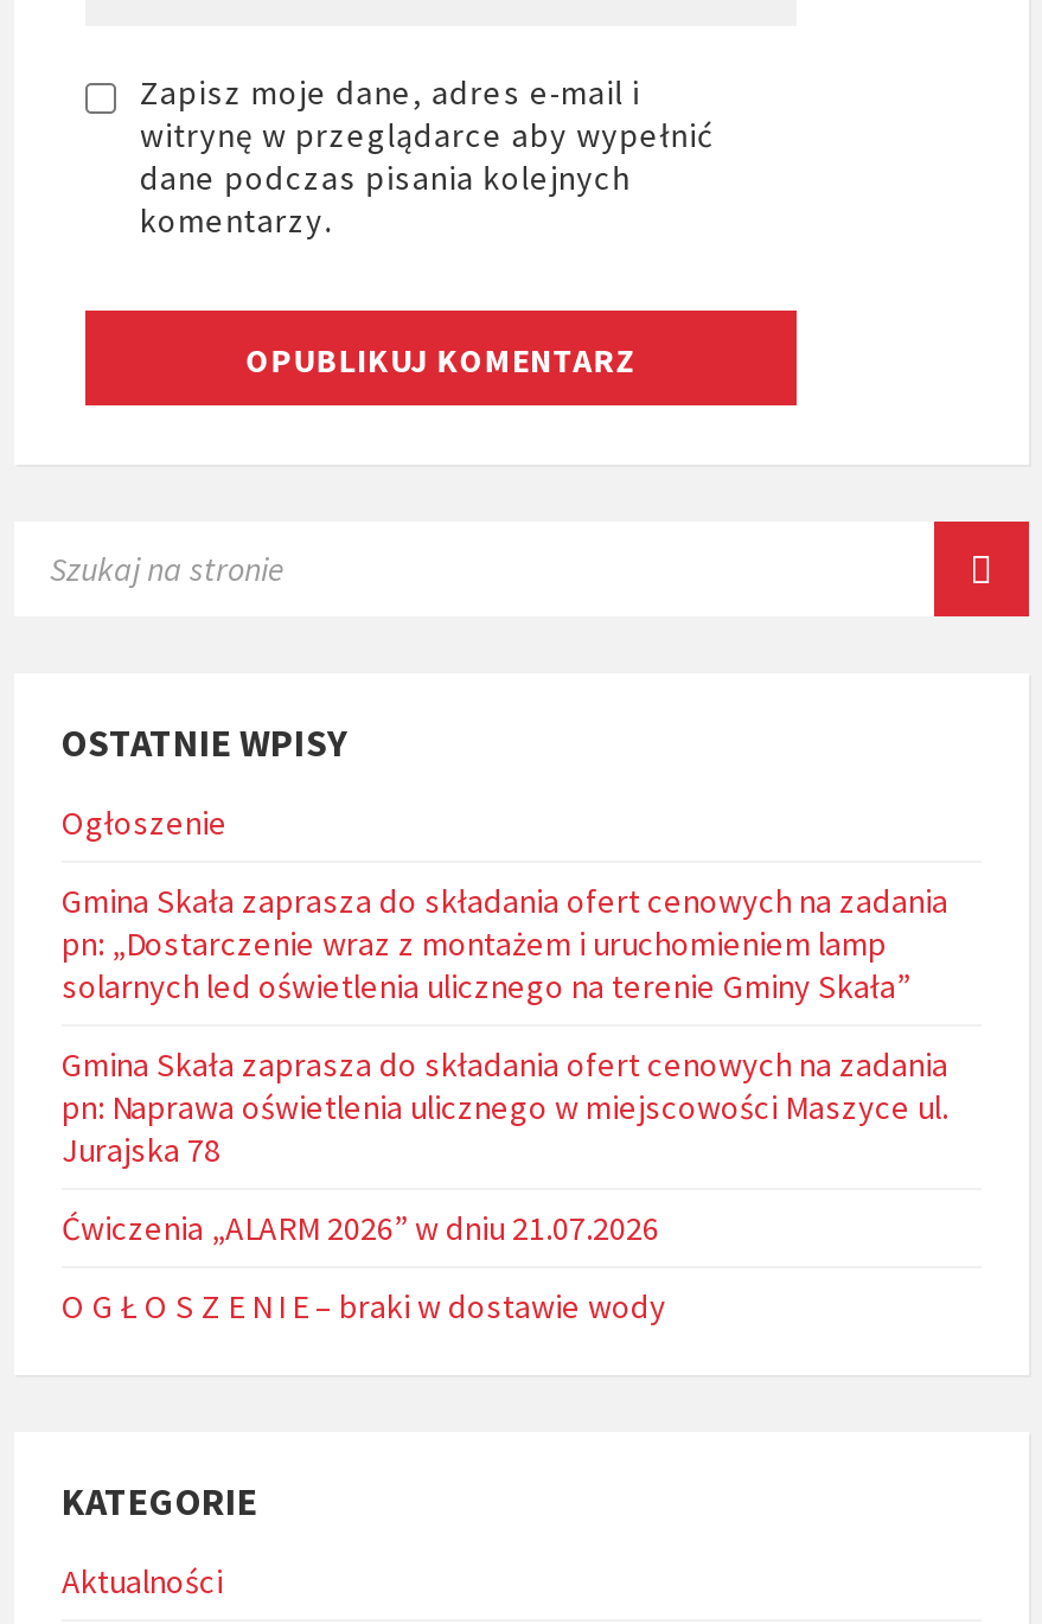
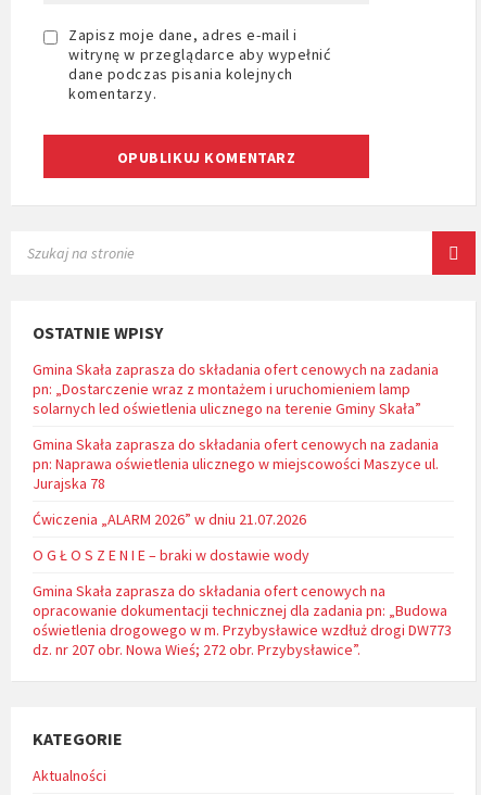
- Ogłoszenie

moved up: Gmina Skała zaprasza do składania ofert cenowych na zadania | pn: „Dostarczenie wraz z montażem i uruchomieniem lamp | solarnych led oświetlenia ulicznego na terenie Gminy Skała” | Gmina Skała zaprasza do składania ofert cenowych na zadania | pn: Naprawa oświetlenia ulicznego w miejscowości Maszyce ul. | Jurajska 78 | Ćwiczenia „ALARM 2026” w dniu 21.07.2026 | O G Ł O S Z E N I E – braki w dostawie wody

+ Gmina Skała zaprasza do składania ofert cenowych na
+ opracowanie dokumentacji technicznej dla zadania pn: „Budowa
+ oświetlenia drogowego w m. Przybysławice wzdłuż drogi DW773
+ dz. nr 207 obr. Nowa Wieś; 272 obr. Przybysławice”.
